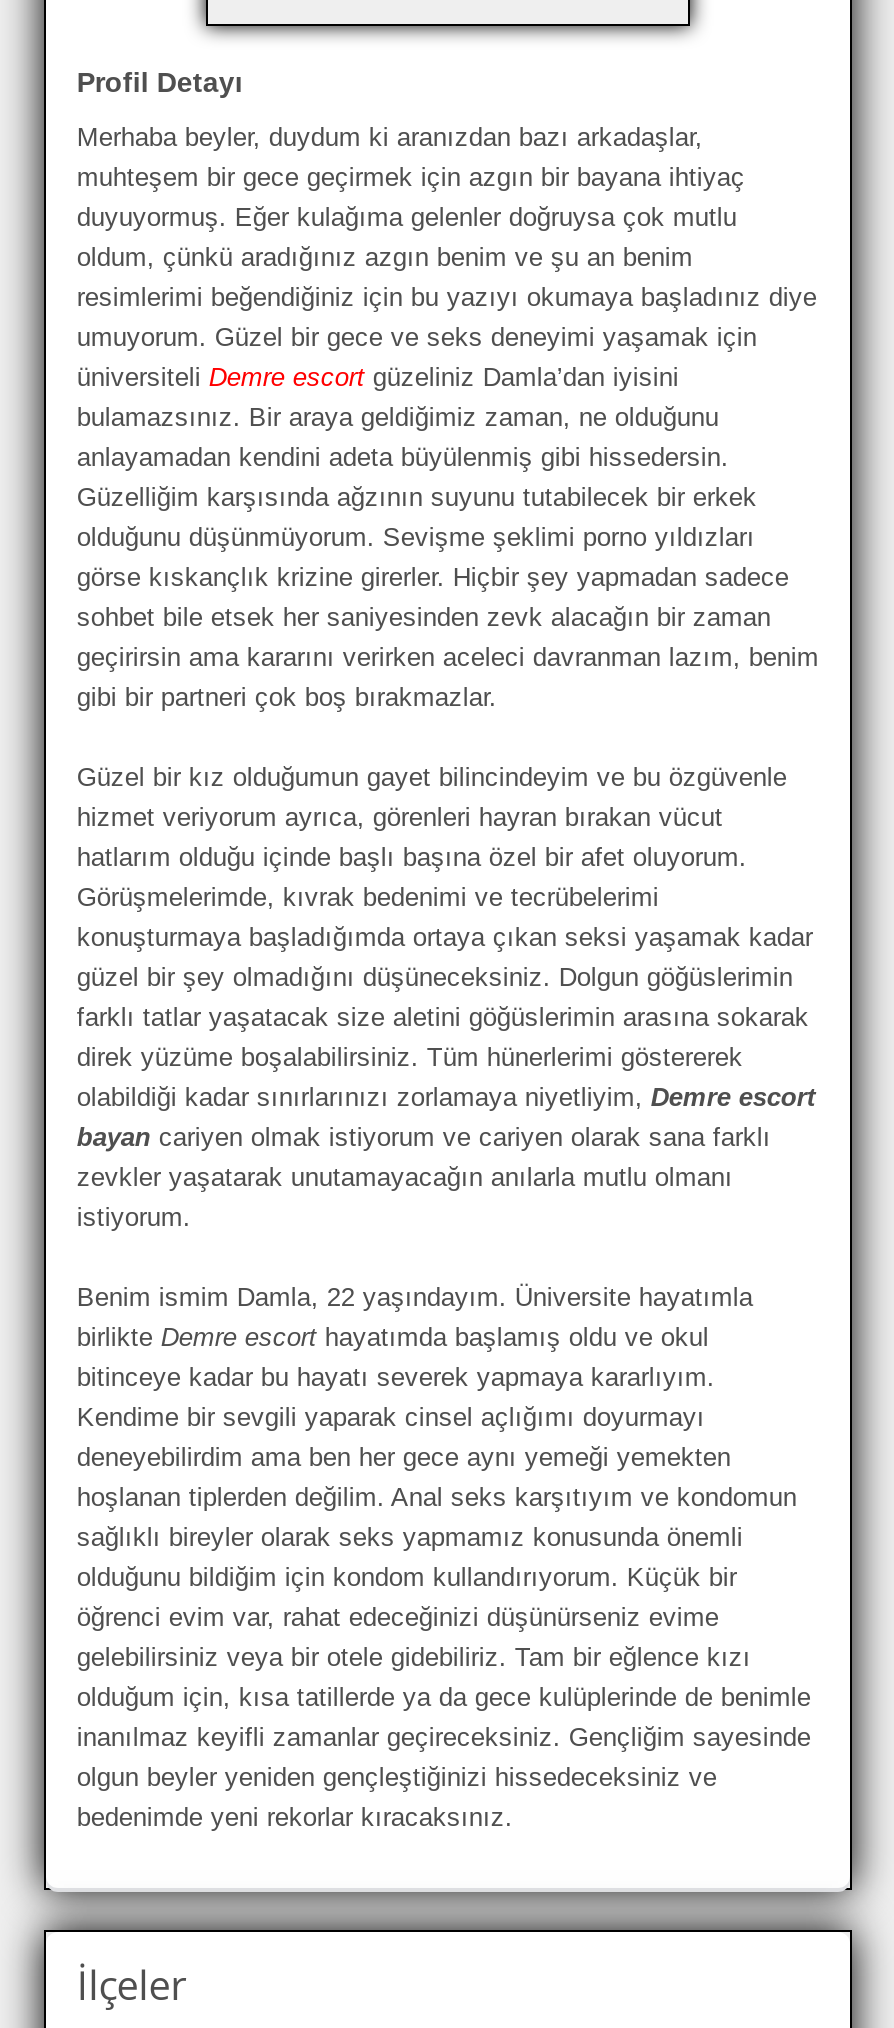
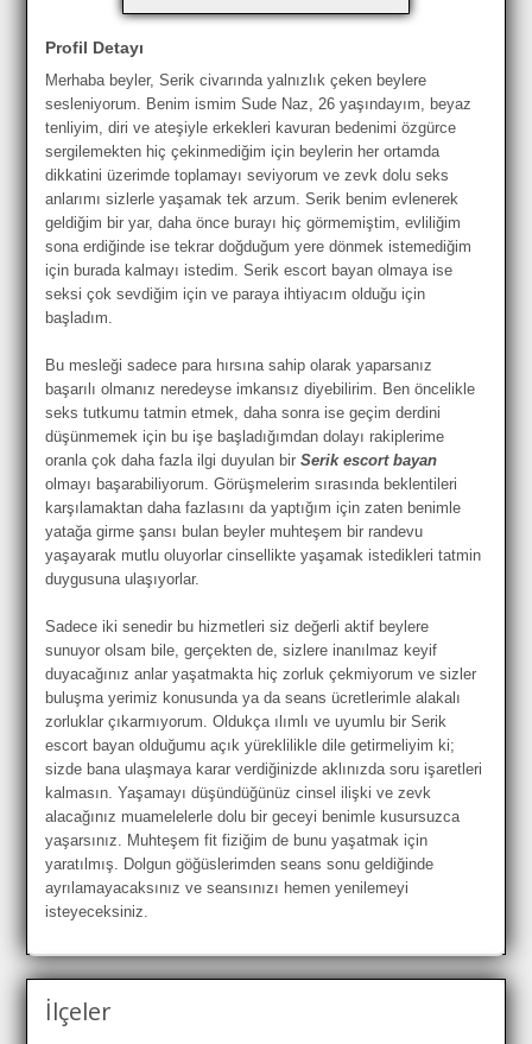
- Merhaba beyler, duydum ki aranızdan bazı arkadaşlar,
- muhteşem bir gece geçirmek için azgın bir bayana ihtiyaç
- duyuyormuş. Eğer kulağıma gelenler doğruysa çok mutlu
- oldum, çünkü aradığınız azgın benim ve şu an benim
- resimlerimi beğendiğiniz için bu yazıyı okumaya başladınız diye
- umuyorum. Güzel bir gece ve seks deneyimi yaşamak için
- üniversiteli Demre escort güzeliniz Damla’dan iyisini
- bulamazsınız. Bir araya geldiğimiz zaman, ne olduğunu
- anlayamadan kendini adeta büyülenmiş gibi hissedersin.
- Güzelliğim karşısında ağzının suyunu tutabilecek bir erkek
- olduğunu düşünmüyorum. Sevişme şeklimi porno yıldızları
- görse kıskançlık krizine girerler. Hiçbir şey yapmadan sadece
- sohbet bile etsek her saniyesinden zevk alacağın bir zaman
- geçirirsin ama kararını verirken aceleci davranman lazım, benim
- gibi bir partneri çok boş bırakmazlar.
+ Merhaba beyler, Serik civarında yalnızlık çeken beylere
+ sesleniyorum. Benim ismim Sude Naz, 26 yaşındayım, beyaz
+ tenliyim, diri ve ateşiyle erkekleri kavuran bedenimi özgürce
+ sergilemekten hiç çekinmediğim için beylerin her ortamda
+ dikkatini üzerimde toplamayı seviyorum ve zevk dolu seks
+ anlarımı sizlerle yaşamak tek arzum. Serik benim evlenerek
+ geldiğim bir yar, daha önce burayı hiç görmemiştim, evliliğim
+ sona erdiğinde ise tekrar doğduğum yere dönmek istemediğim
+ için burada kalmayı istedim. Serik escort bayan olmaya ise
+ seksi çok sevdiğim için ve paraya ihtiyacım olduğu için
+ başladım.

- Güzel bir kız olduğumun gayet bilincindeyim ve bu özgüvenle
- hizmet veriyorum ayrıca, görenleri hayran bırakan vücut
- hatlarım olduğu içinde başlı başına özel bir afet oluyorum.
- Görüşmelerimde, kıvrak bedenimi ve tecrübelerimi
- konuşturmaya başladığımda ortaya çıkan seksi yaşamak kadar
- güzel bir şey olmadığını düşüneceksiniz. Dolgun göğüslerimin
- farklı tatlar yaşatacak size aletini göğüslerimin arasına sokarak
- direk yüzüme boşalabilirsiniz. Tüm hünerlerimi göstererek
- olabildiği kadar sınırlarınızı zorlamaya niyetliyim, Demre escort
- bayan cariyen olmak istiyorum ve cariyen olarak sana farklı
- zevkler yaşatarak unutamayacağın anılarla mutlu olmanı
- istiyorum.
+ Bu mesleği sadece para hırsına sahip olarak yaparsanız
+ başarılı olmanız neredeyse imkansız diyebilirim. Ben öncelikle
+ seks tutkumu tatmin etmek, daha sonra ise geçim derdini
+ düşünmemek için bu işe başladığımdan dolayı rakiplerime
+ oranla çok daha fazla ilgi duyulan bir Serik escort bayan
+ olmayı başarabiliyorum. Görüşmelerim sırasında beklentileri
+ karşılamaktan daha fazlasını da yaptığım için zaten benimle
+ yatağa girme şansı bulan beyler muhteşem bir randevu
+ yaşayarak mutlu oluyorlar cinsellikte yaşamak istedikleri tatmin
+ duygusuna ulaşıyorlar.

- Benim ismim Damla, 22 yaşındayım. Üniversite hayatımla
- birlikte Demre escort hayatımda başlamış oldu ve okul
- bitinceye kadar bu hayatı severek yapmaya kararlıyım.
- Kendime bir sevgili yaparak cinsel açlığımı doyurmayı
- deneyebilirdim ama ben her gece aynı yemeği yemekten
- hoşlanan tiplerden değilim. Anal seks karşıtıyım ve kondomun
- sağlıklı bireyler olarak seks yapmamız konusunda önemli
- olduğunu bildiğim için kondom kullandırıyorum. Küçük bir
- öğrenci evim var, rahat edeceğinizi düşünürseniz evime
- gelebilirsiniz veya bir otele gidebiliriz. Tam bir eğlence kızı
- olduğum için, kısa tatillerde ya da gece kulüplerinde de benimle
- inanılmaz keyifli zamanlar geçireceksiniz. Gençliğim sayesinde
- olgun beyler yeniden gençleştiğinizi hissedeceksiniz ve
- bedenimde yeni rekorlar kıracaksınız.
+ Sadece iki senedir bu hizmetleri siz değerli aktif beylere
+ sunuyor olsam bile, gerçekten de, sizlere inanılmaz keyif
+ duyacağınız anlar yaşatmakta hiç zorluk çekmiyorum ve sizler
+ buluşma yerimiz konusunda ya da seans ücretlerimle alakalı
+ zorluklar çıkarmıyorum. Oldukça ılımlı ve uyumlu bir Serik
+ escort bayan olduğumu açık yüreklilikle dile getirmeliyim ki;
+ sizde bana ulaşmaya karar verdiğinizde aklınızda soru işaretleri
+ kalmasın. Yaşamayı düşündüğünüz cinsel ilişki ve zevk
+ alacağınız muamelelerle dolu bir geceyi benimle kusursuzca
+ yaşarsınız. Muhteşem fit fiziğim de bunu yaşatmak için
+ yaratılmış. Dolgun göğüslerimden seans sonu geldiğinde
+ ayrılamayacaksınız ve seansınızı hemen yenilemeyi
+ isteyeceksiniz.
